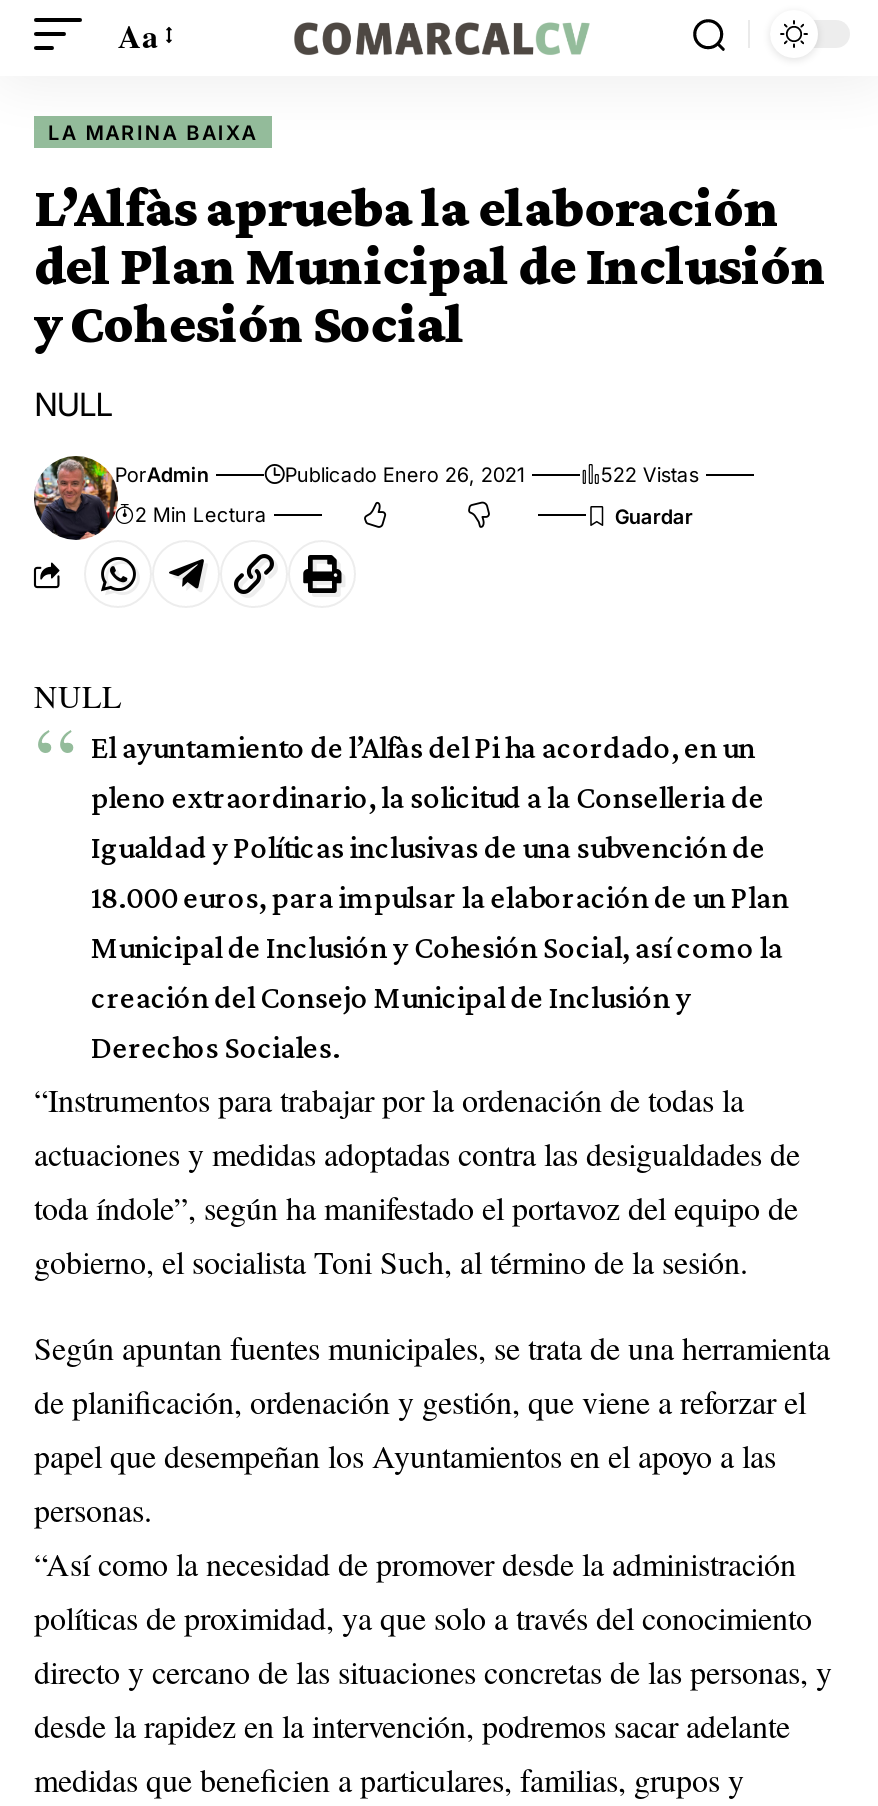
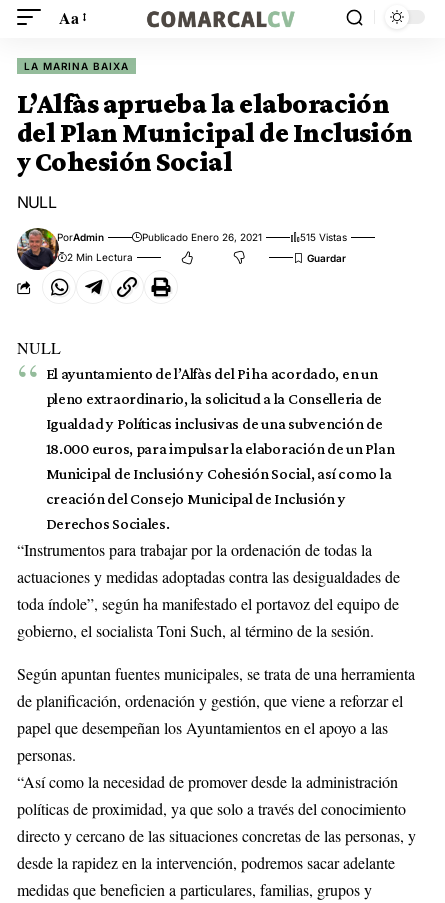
- 522 Vistas
+ 515 Vistas
